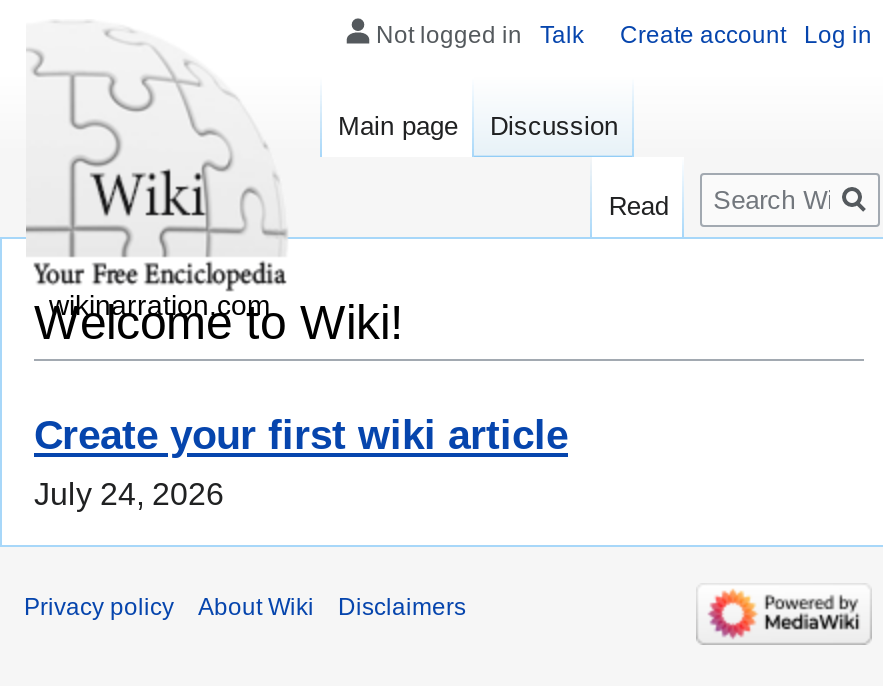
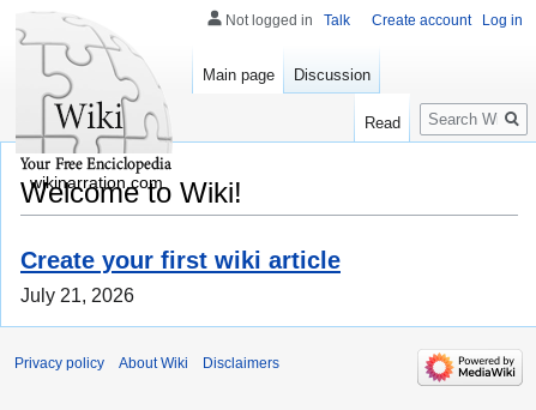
- July 24, 2026
+ July 21, 2026
